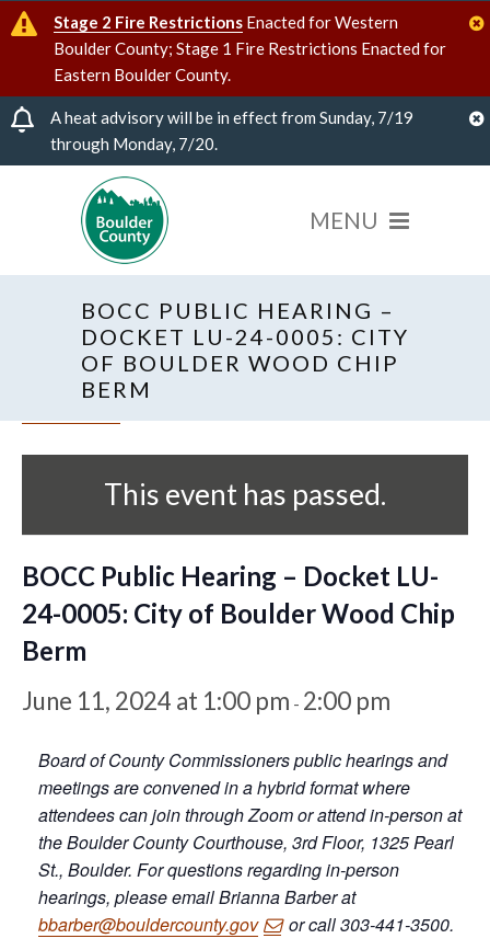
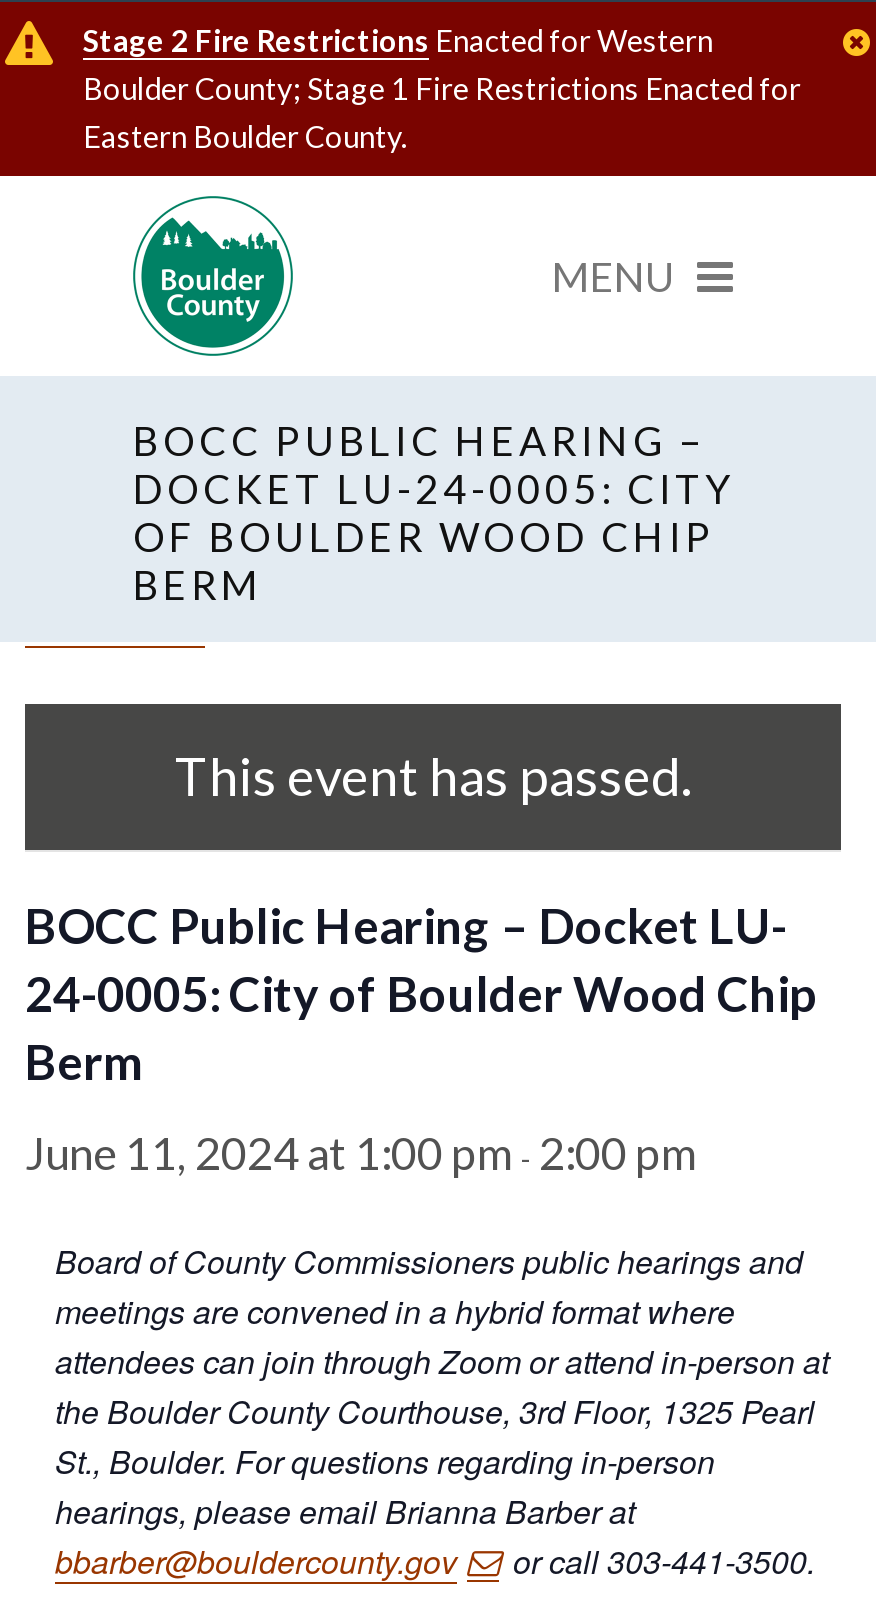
- [image]
- A heat advisory will be in effect from Sunday, 7/19
- through Monday, 7/20.
